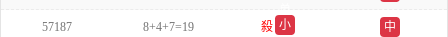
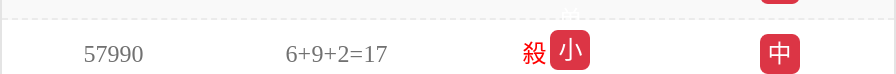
- 57187
+ 57990

- 8+4+7=19
+ 6+9+2=17
